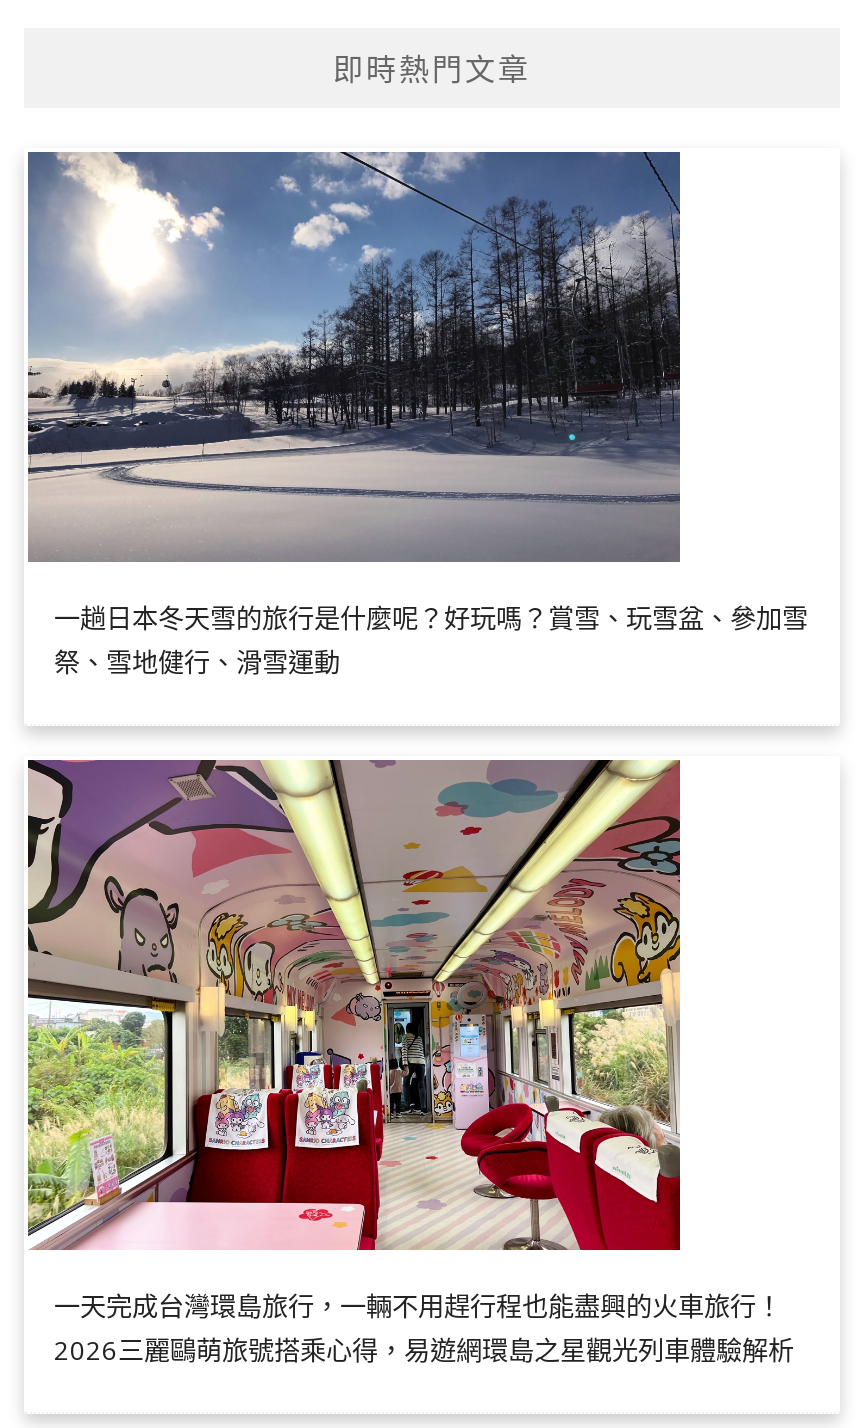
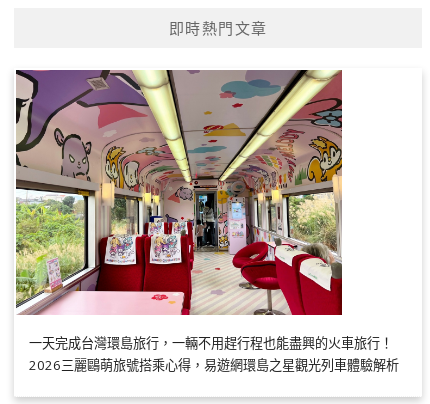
- [image]
- 一趟日本冬天雪的旅行是什麼呢？好玩嗎？賞雪、玩雪盆、參加雪
- 祭、雪地健行、滑雪運動
